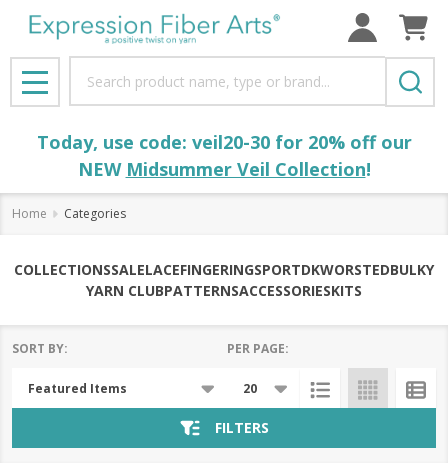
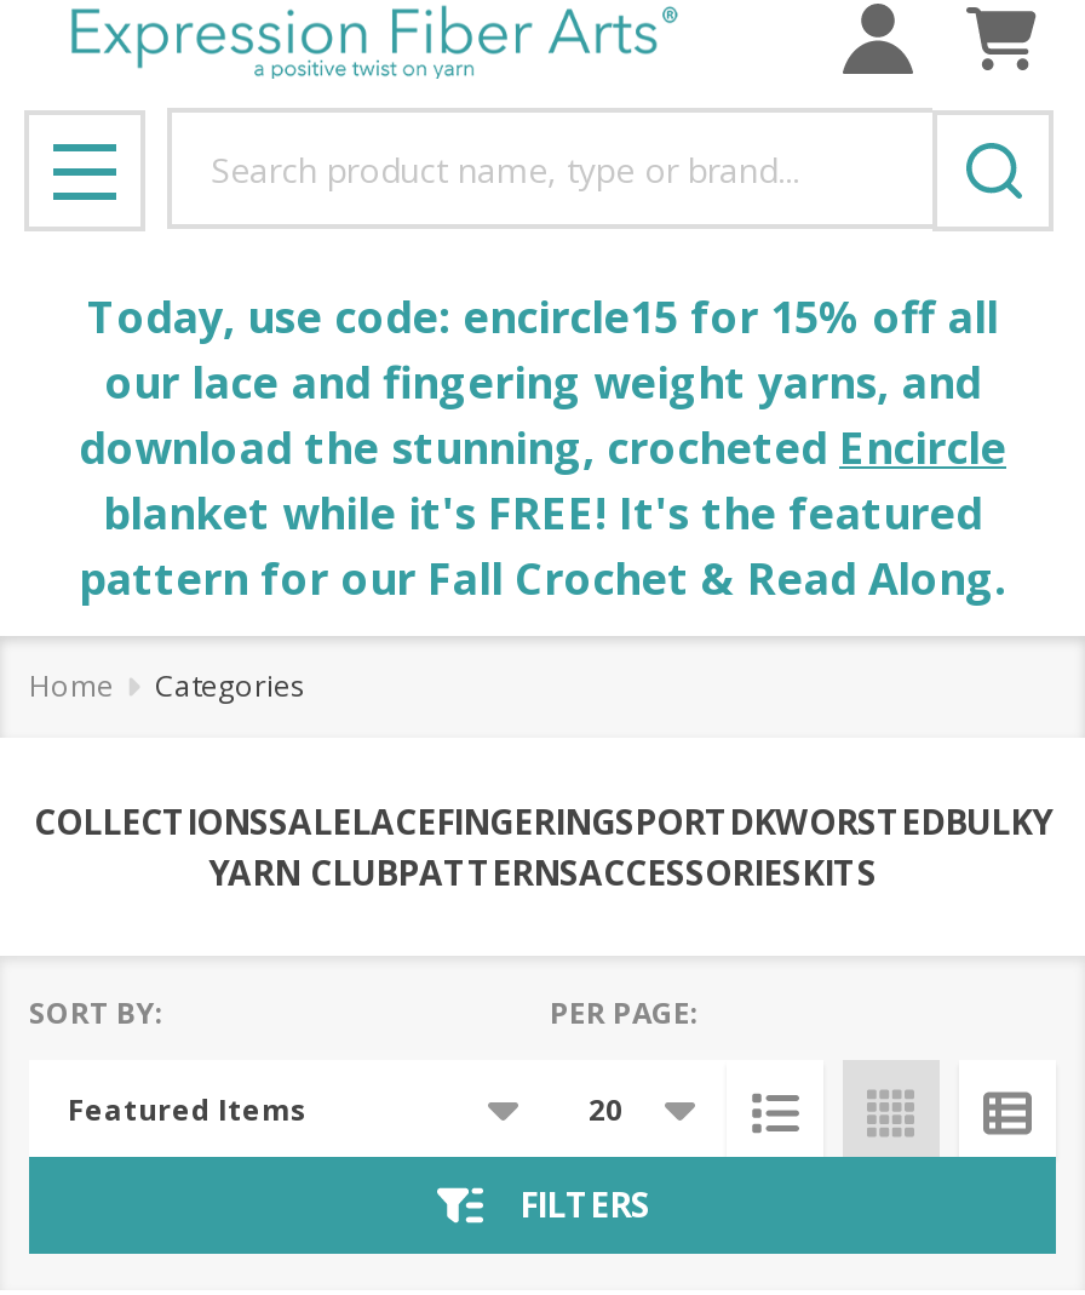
- Today, use code: veil20-30 for 20% off our
- NEW Midsummer Veil Collection!
+ Today, use code: encircle15 for 15% off all
+ our lace and fingering weight yarns, and
+ download the stunning, crocheted Encircle
+ blanket while it's FREE! It's the featured
+ pattern for our Fall Crochet & Read Along.
